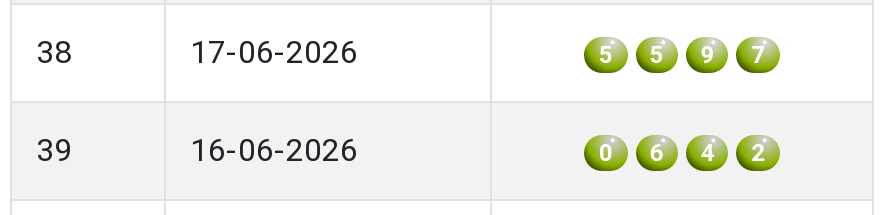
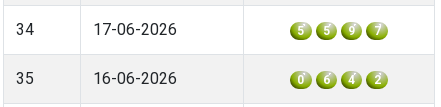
- 38
+ 34

- 39
+ 35
